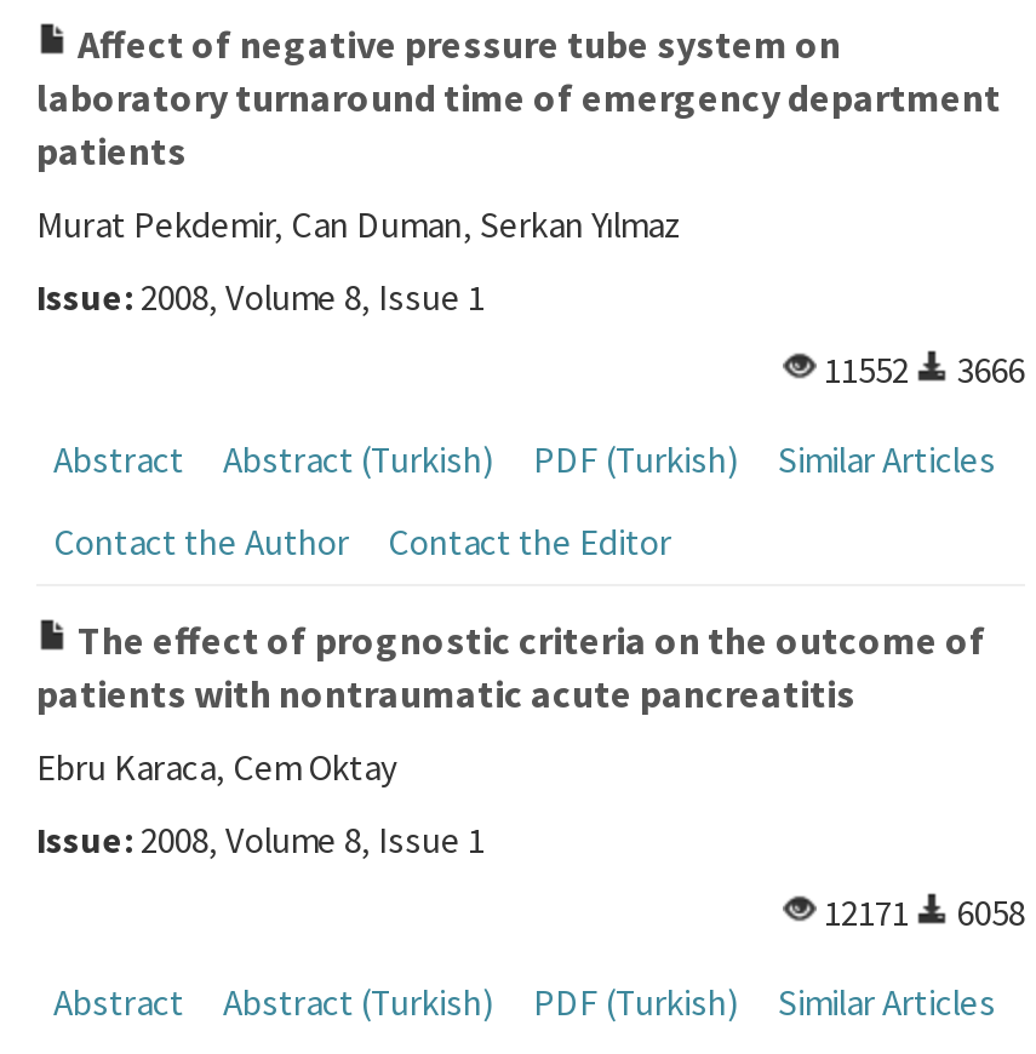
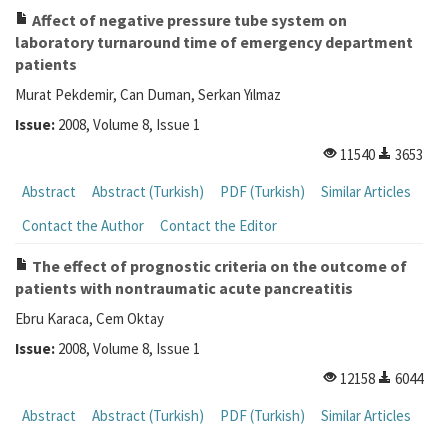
- 11552
+ 11540

- 3666
+ 3653

- 12171
+ 12158

- 6058
+ 6044
